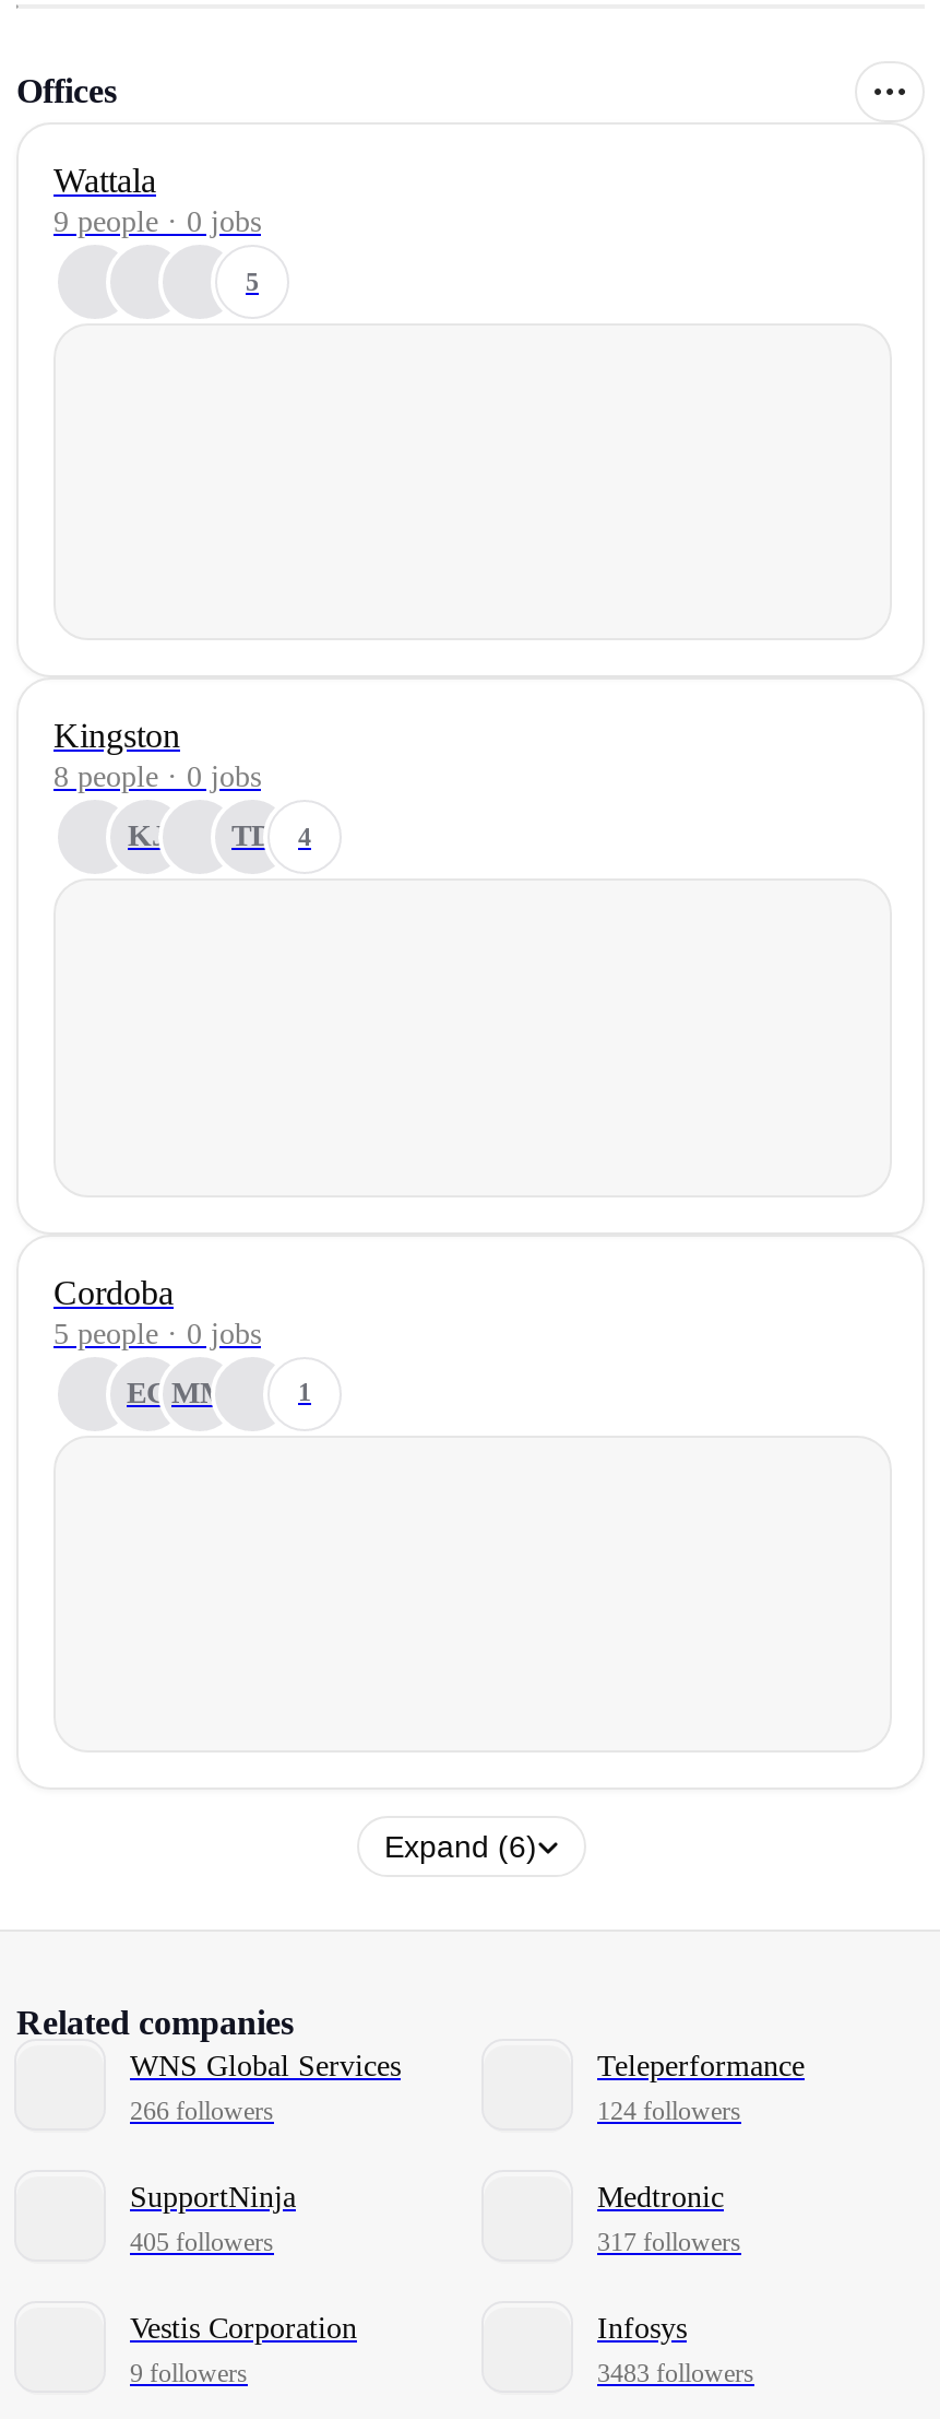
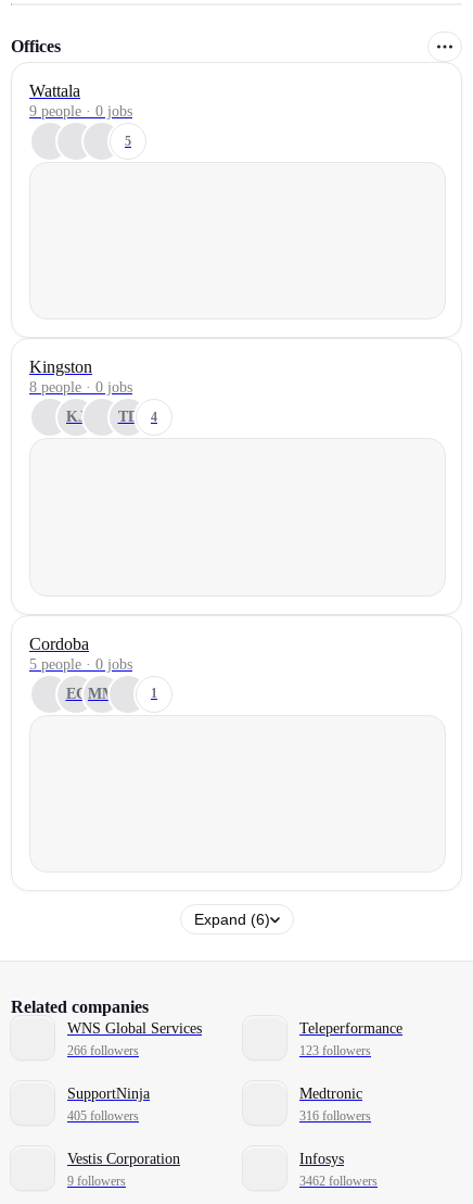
- 124 followers
+ 123 followers

- 317 followers
+ 316 followers

- 3483 followers
+ 3462 followers
